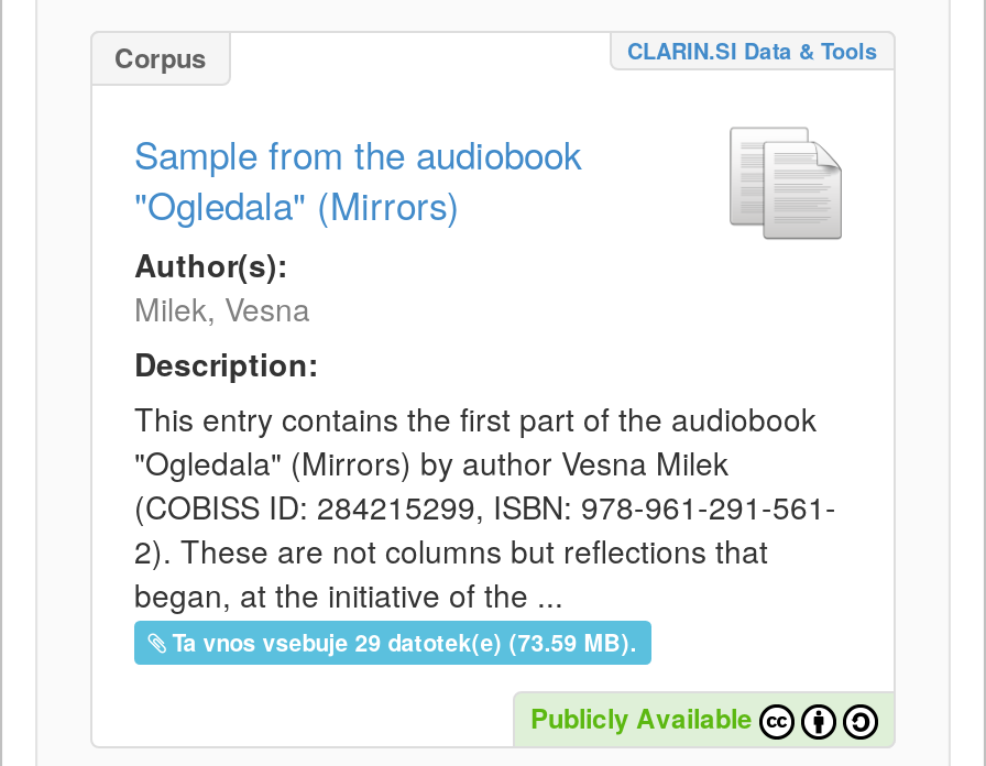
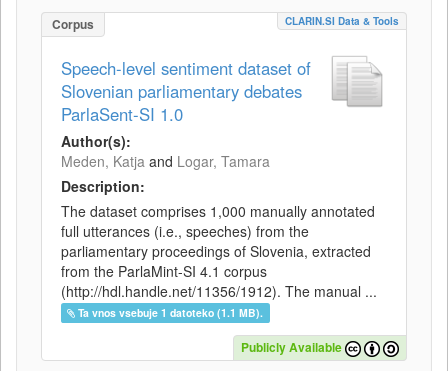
- Sample from the audiobook
- "Ogledala" (Mirrors)
+ Speech-level sentiment dataset of
+ Slovenian parliamentary debates
+ ParlaSent-SI 1.0

- Milek, Vesna
+ Meden, Katja and Logar, Tamara

- This entry contains the first part of the audiobook
- "Ogledala" (Mirrors) by author Vesna Milek
- (COBISS ID: 284215299, ISBN: 978-961-291-561-
- 2). These are not columns but reflections that
- began, at the initiative of the ...
- Ta vnos vsebuje 29 datotek(e) (73.59 MB).
+ The dataset comprises 1,000 manually annotated
+ full utterances (i.e., speeches) from the
+ parliamentary proceedings of Slovenia, extracted
+ from the ParlaMint-SI 4.1 corpus
+ (http://hdl.handle.net/11356/1912). The manual ...
+ Ta vnos vsebuje 1 datoteko (1.1 MB).
